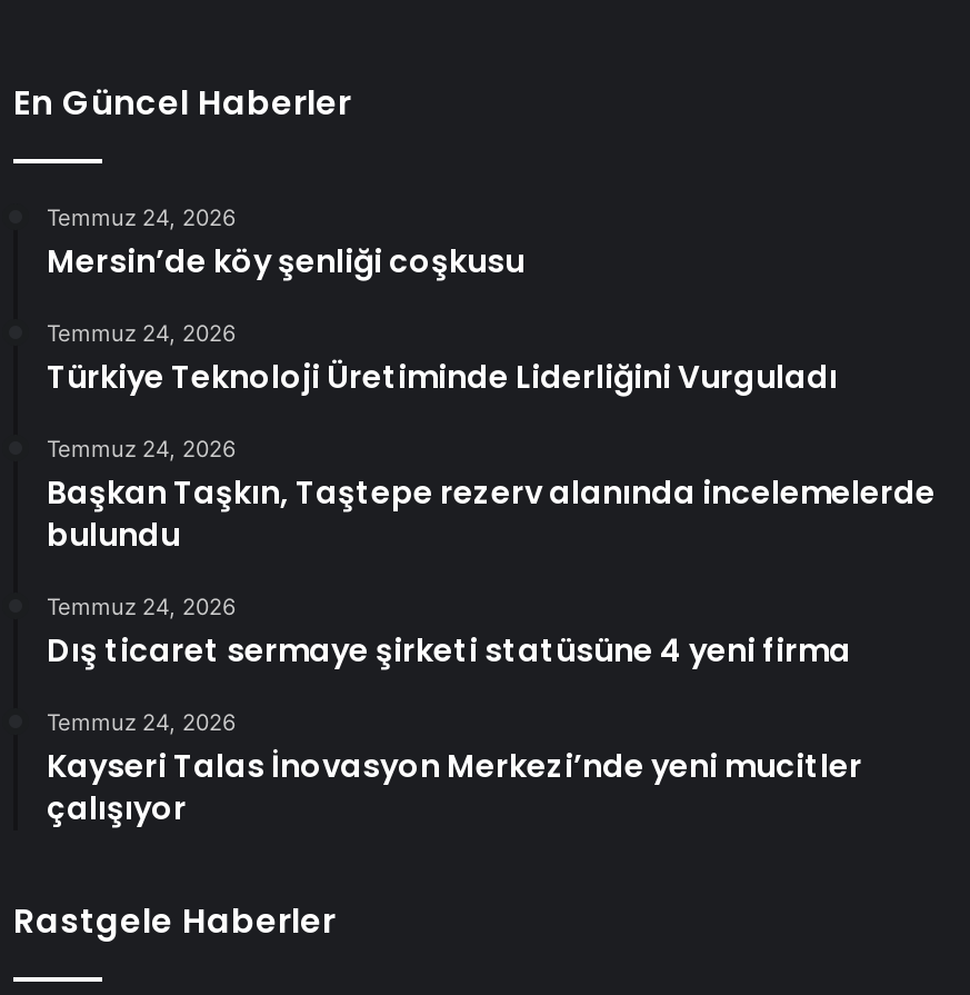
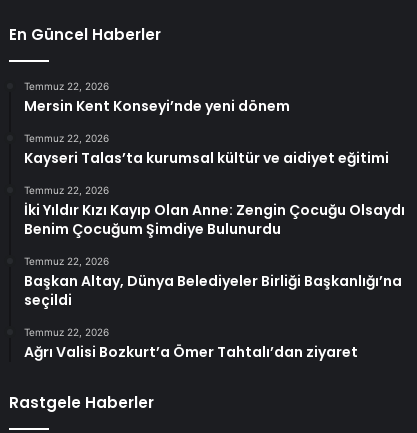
- Temmuz 24, 2026
- Mersin’de köy şenliği coşkusu
+ Temmuz 22, 2026
+ Mersin Kent Konseyi’nde yeni dönem

- Temmuz 24, 2026
- Türkiye Teknoloji Üretiminde Liderliğini Vurguladı
+ Temmuz 22, 2026
+ Kayseri Talas’ta kurumsal kültür ve aidiyet eğitimi

- Temmuz 24, 2026
- Başkan Taşkın, Taştepe rezerv alanında incelemelerde
- bulundu
+ Temmuz 22, 2026
+ İki Yıldır Kızı Kayıp Olan Anne: Zengin Çocuğu Olsaydı
+ Benim Çocuğum Şimdiye Bulunurdu

- Temmuz 24, 2026
- Dış ticaret sermaye şirketi statüsüne 4 yeni firma
+ Temmuz 22, 2026
+ Başkan Altay, Dünya Belediyeler Birliği Başkanlığı’na
+ seçildi

- Temmuz 24, 2026
- Kayseri Talas İnovasyon Merkezi’nde yeni mucitler
- çalışıyor
+ Temmuz 22, 2026
+ Ağrı Valisi Bozkurt’a Ömer Tahtalı’dan ziyaret
